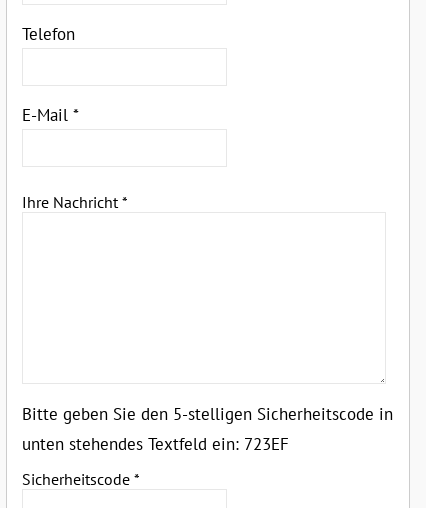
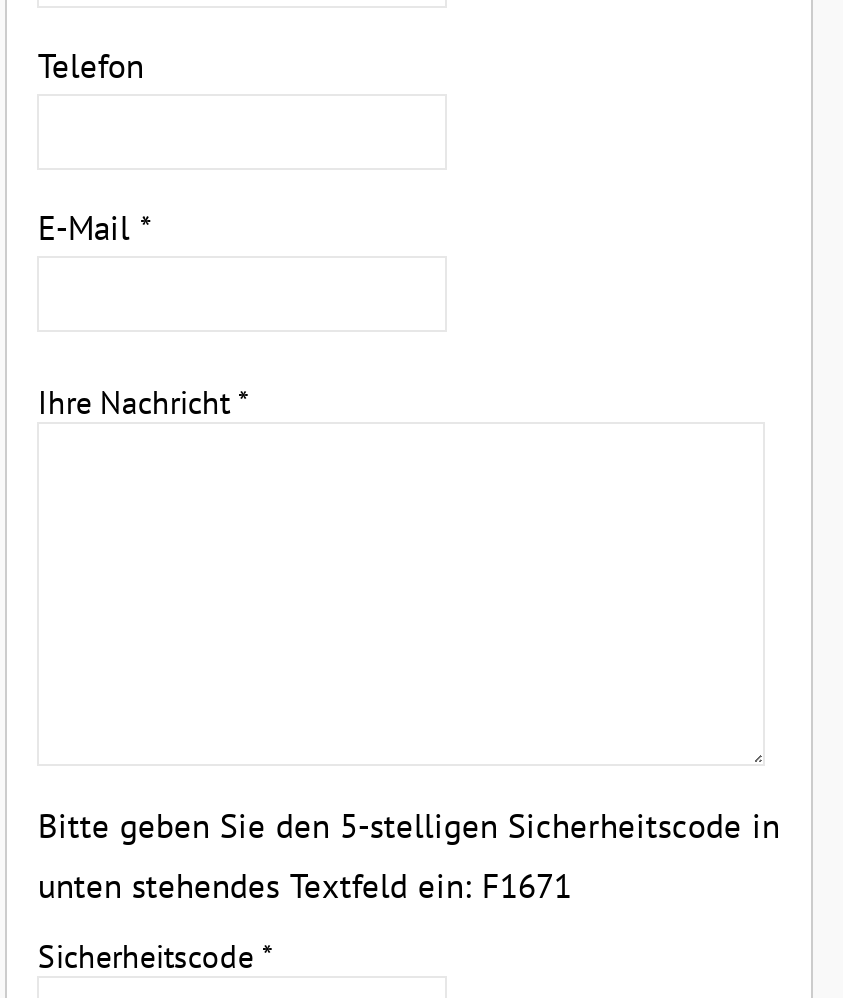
- unten stehendes Textfeld ein: 723EF
+ unten stehendes Textfeld ein: F1671
